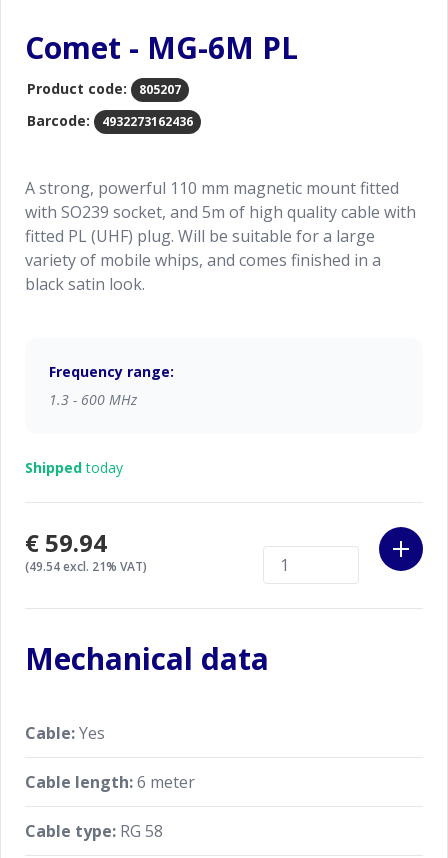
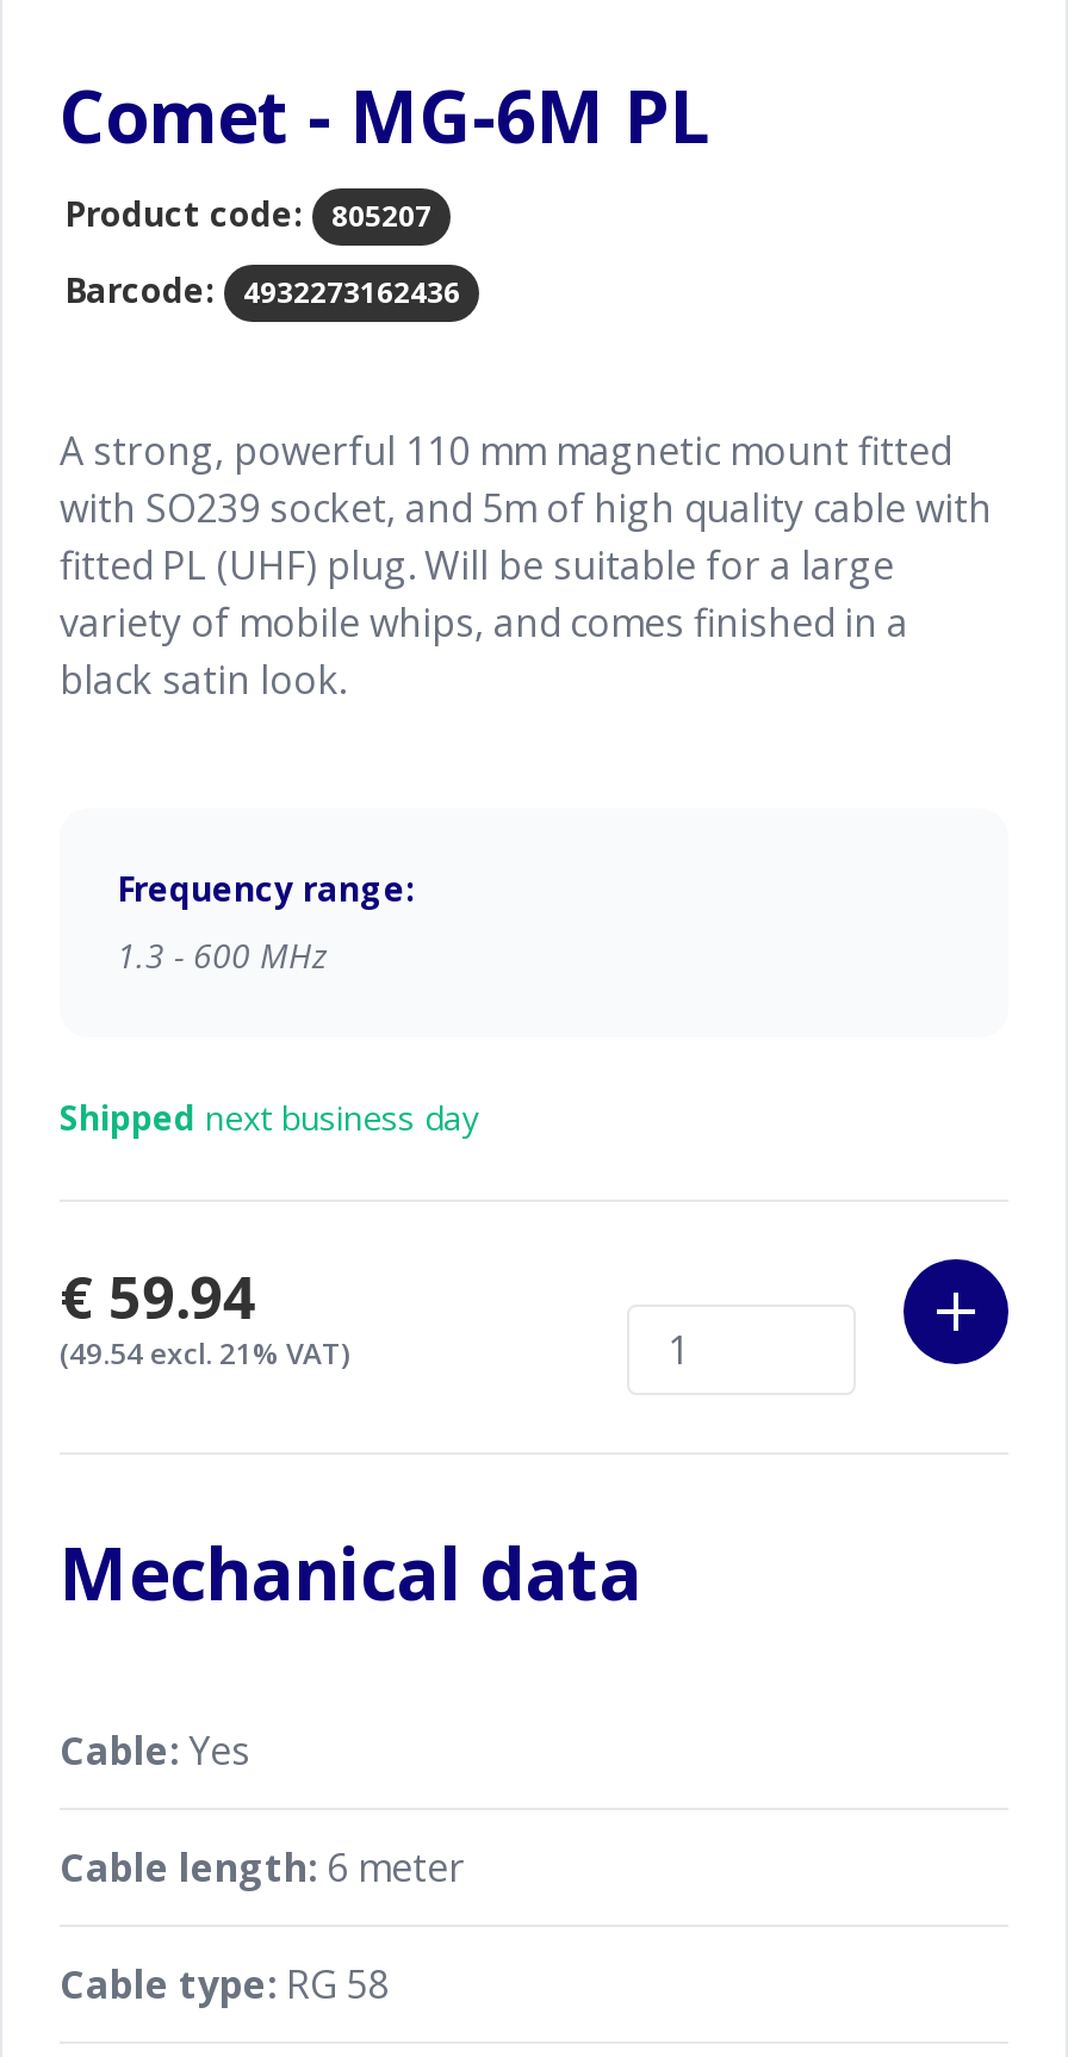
- Shipped today
+ Shipped next business day
